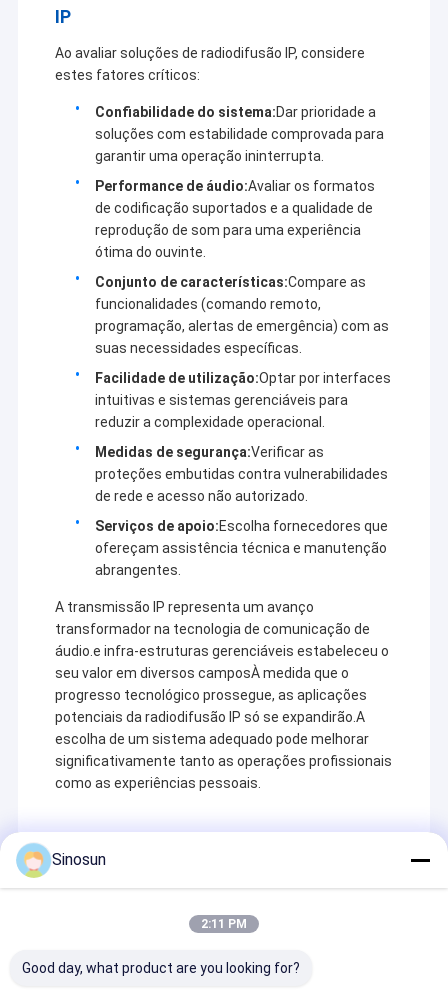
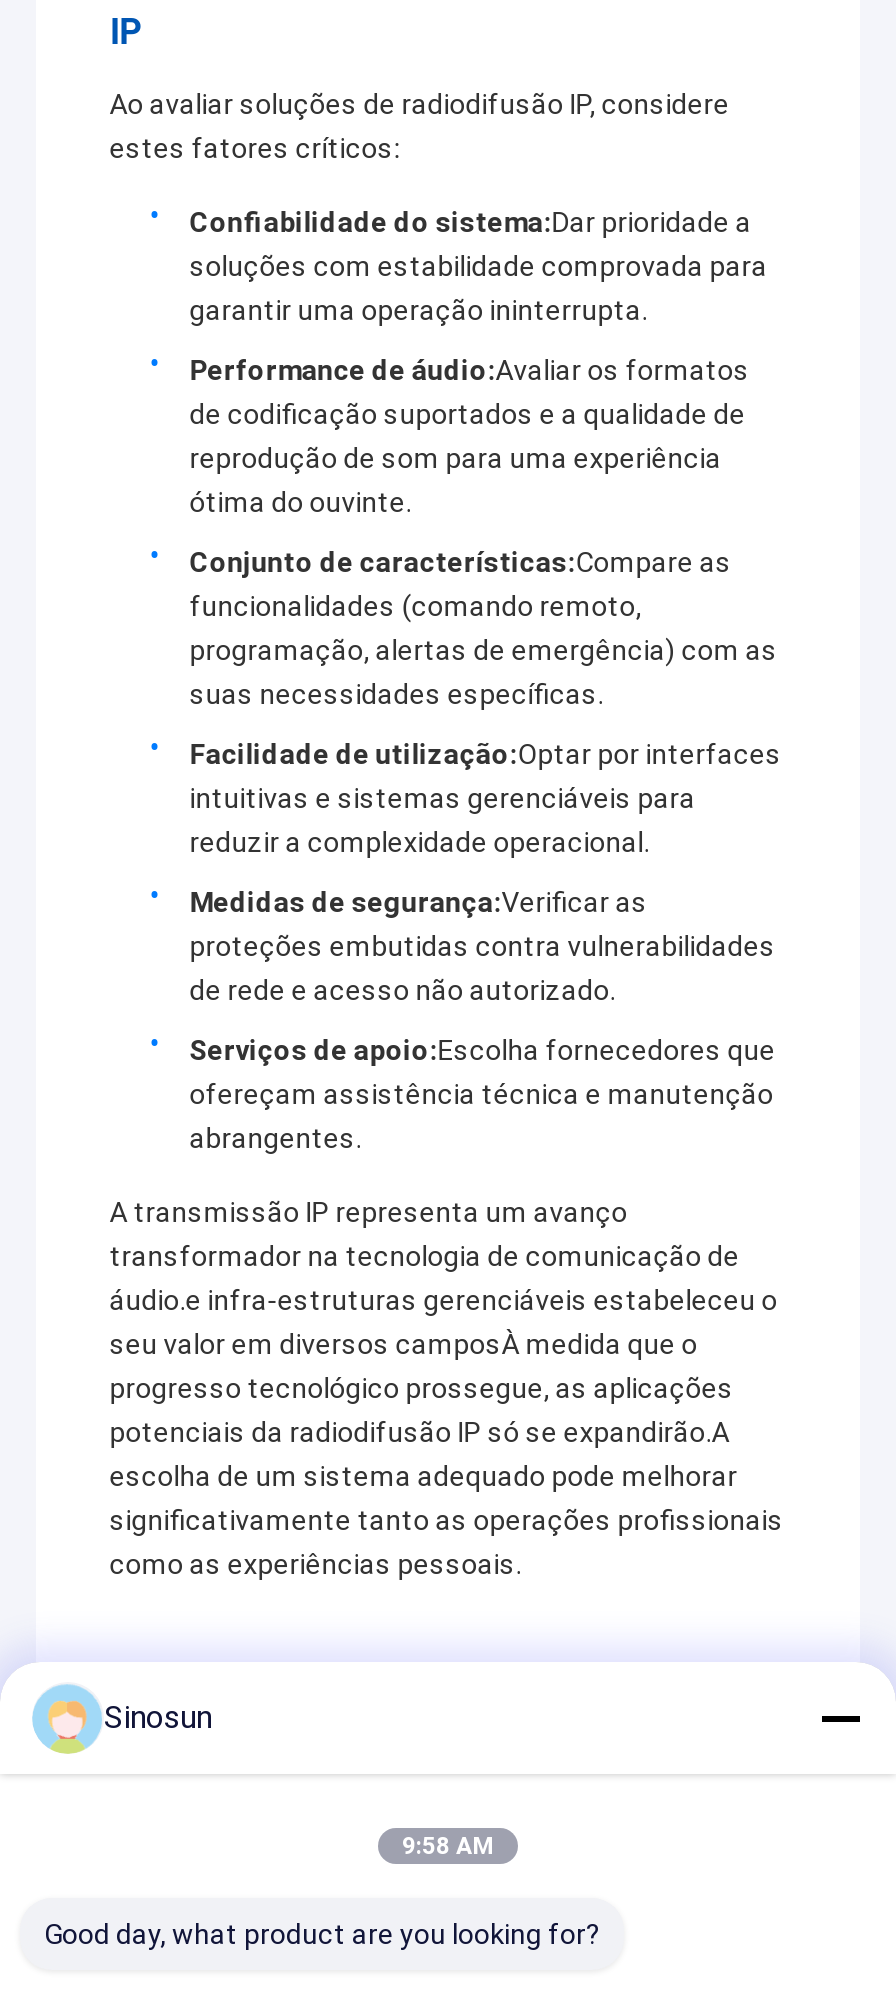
- 2:11 PM
+ 9:58 AM
